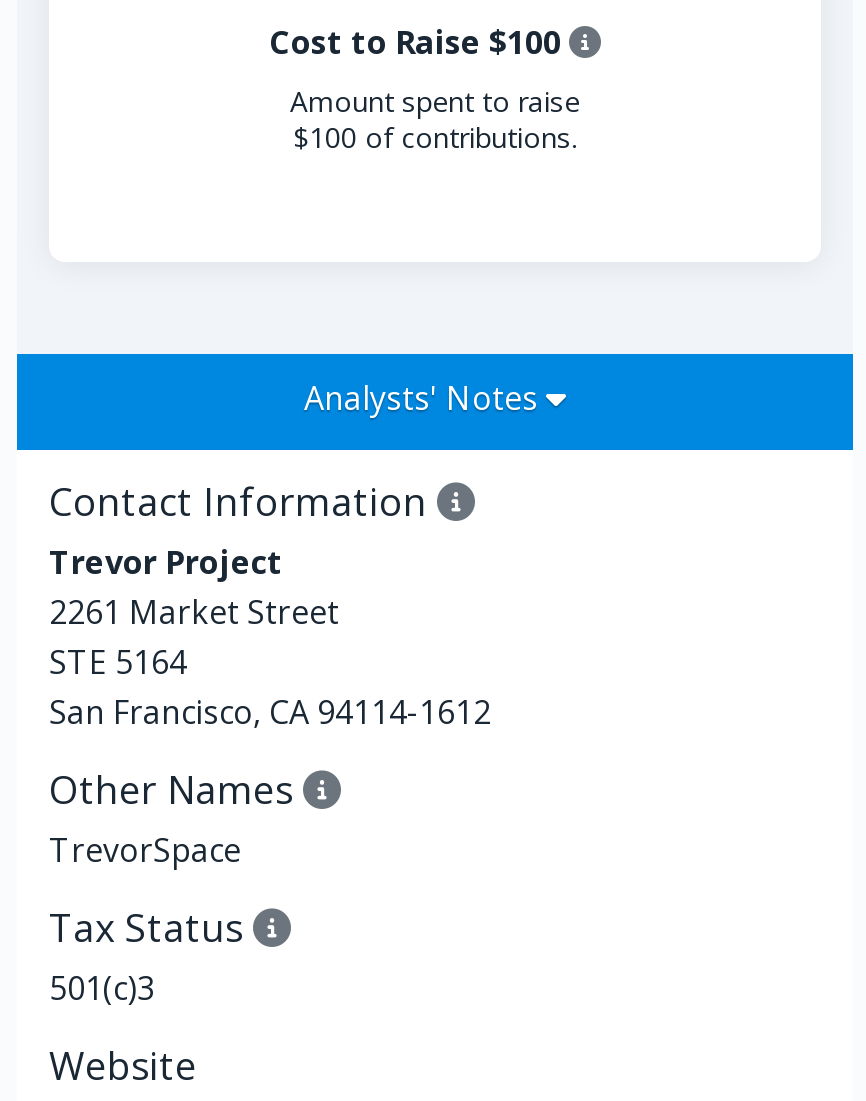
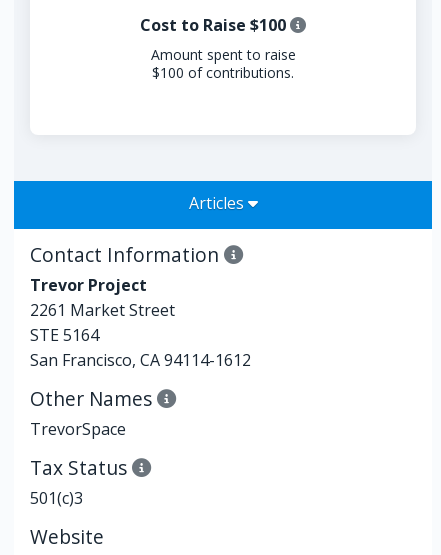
- Analysts' Notes
+ Articles
